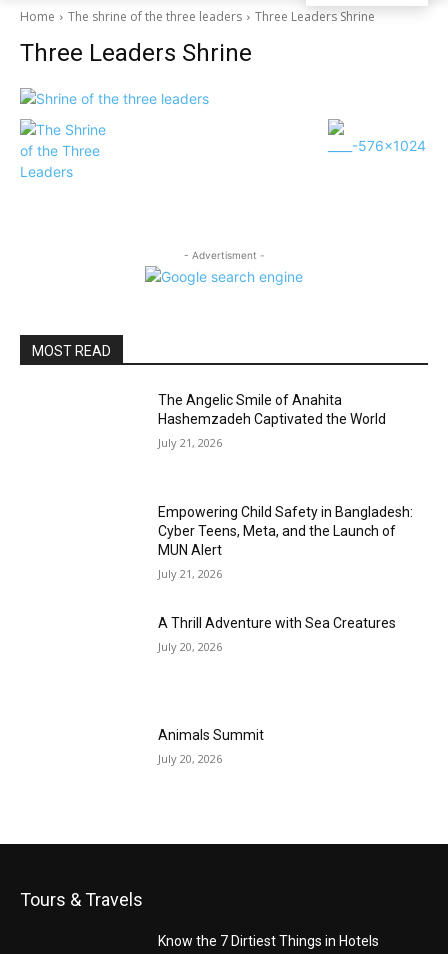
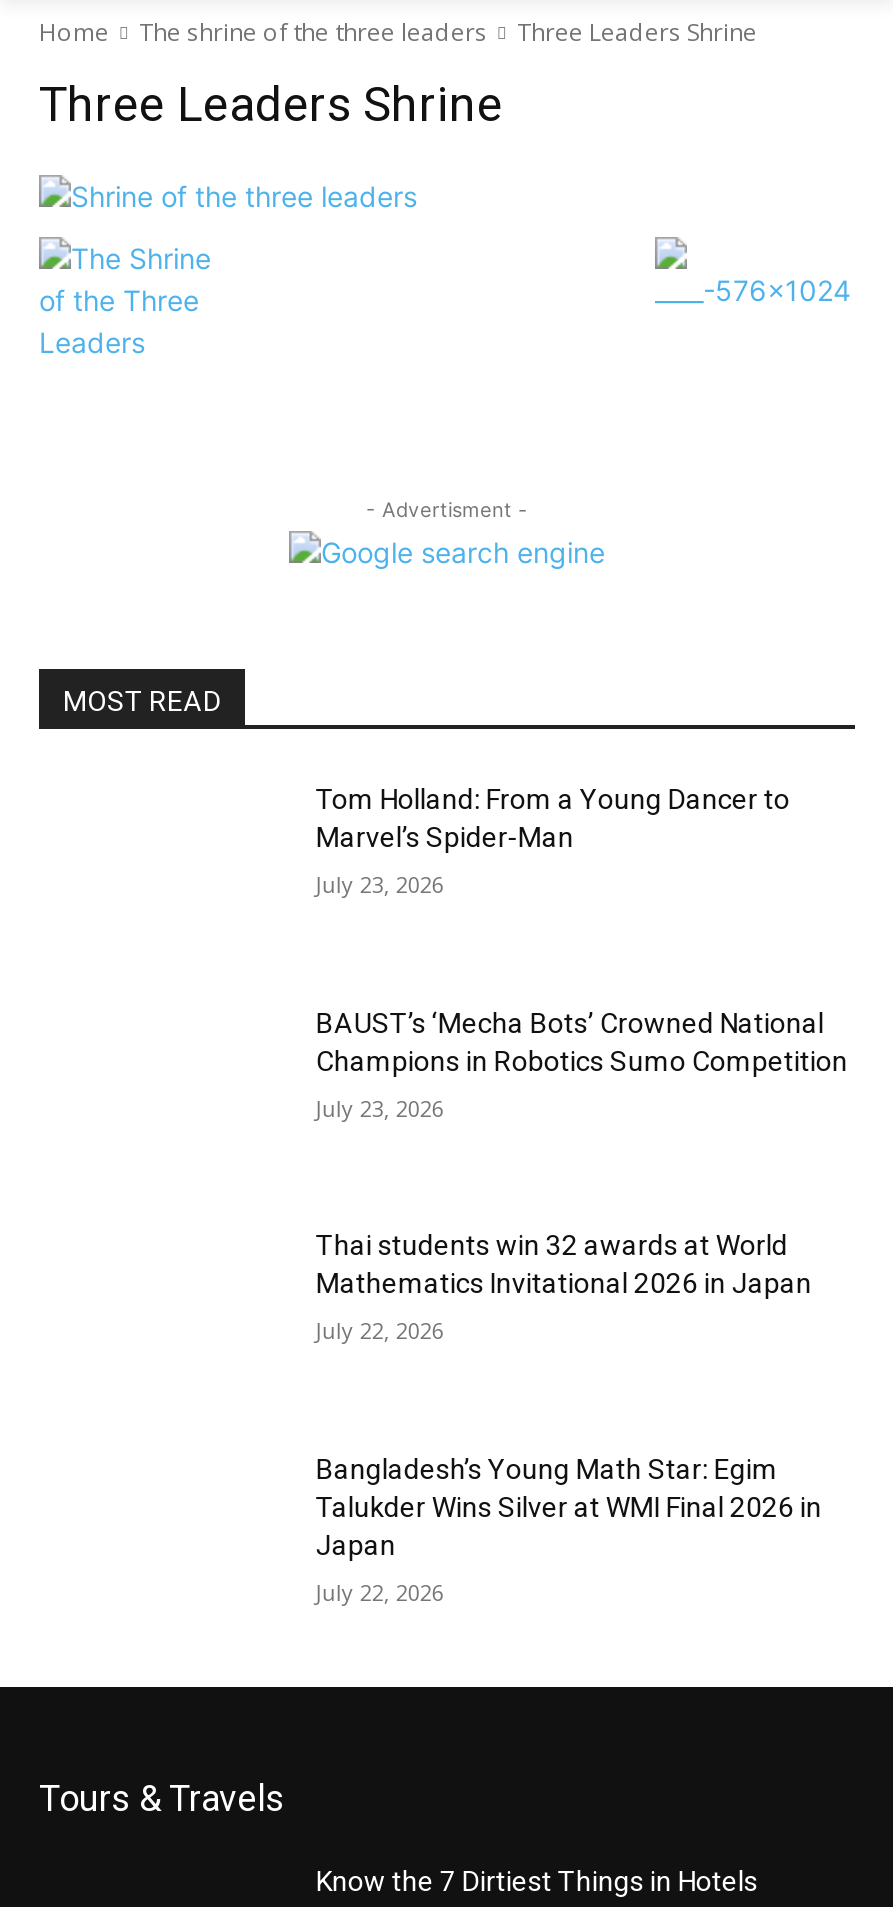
- The Angelic Smile of Anahita
- Hashemzadeh Captivated the World
+ Tom Holland: From a Young Dancer to
+ Marvel’s Spider-Man

- July 21, 2026
+ July 23, 2026

- Empowering Child Safety in Bangladesh:
- Cyber Teens, Meta, and the Launch of
- MUN Alert
+ BAUST’s ‘Mecha Bots’ Crowned National
+ Champions in Robotics Sumo Competition

- July 21, 2026
+ July 23, 2026

- A Thrill Adventure with Sea Creatures
+ Thai students win 32 awards at World
+ Mathematics Invitational 2026 in Japan

- July 20, 2026
+ July 22, 2026

- Animals Summit
+ Bangladesh’s Young Math Star: Egim
+ Talukder Wins Silver at WMI Final 2026 in
+ Japan

- July 20, 2026
+ July 22, 2026
